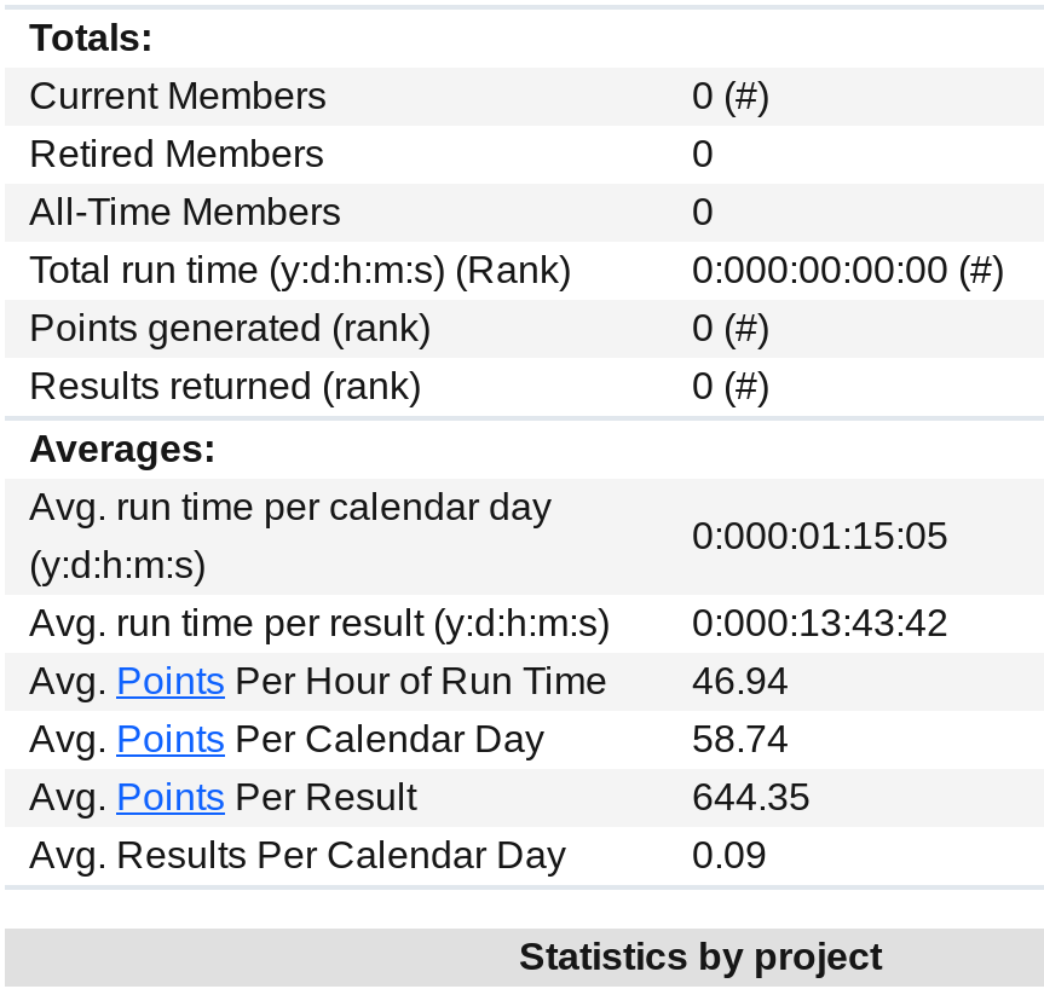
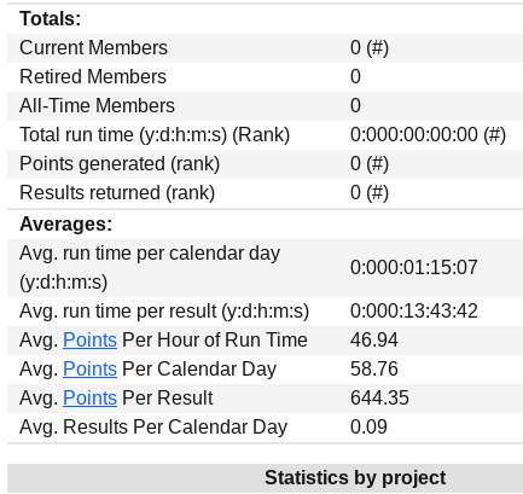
- 0:000:01:15:05
+ 0:000:01:15:07

- 58.74
+ 58.76
